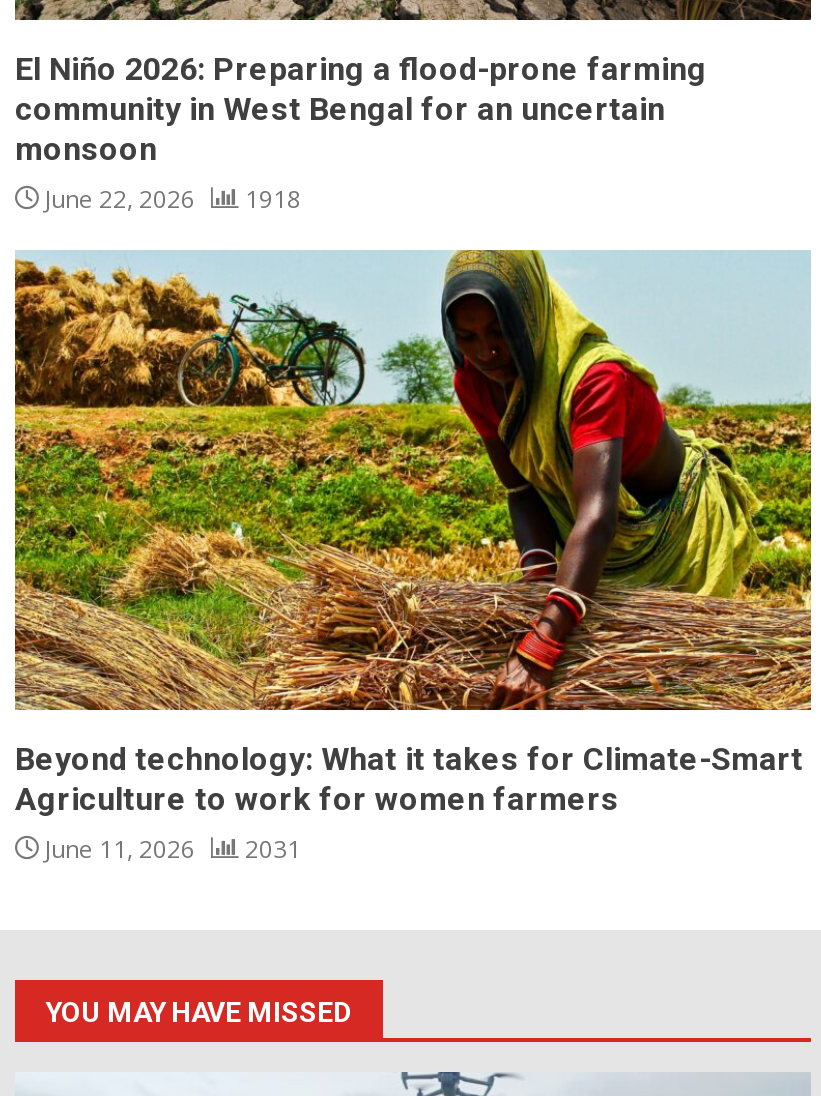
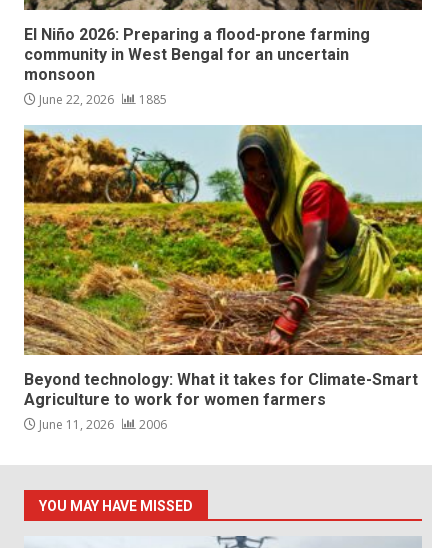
- June 22, 2026 1918
+ June 22, 2026 1885

- June 11, 2026 2031
+ June 11, 2026 2006
